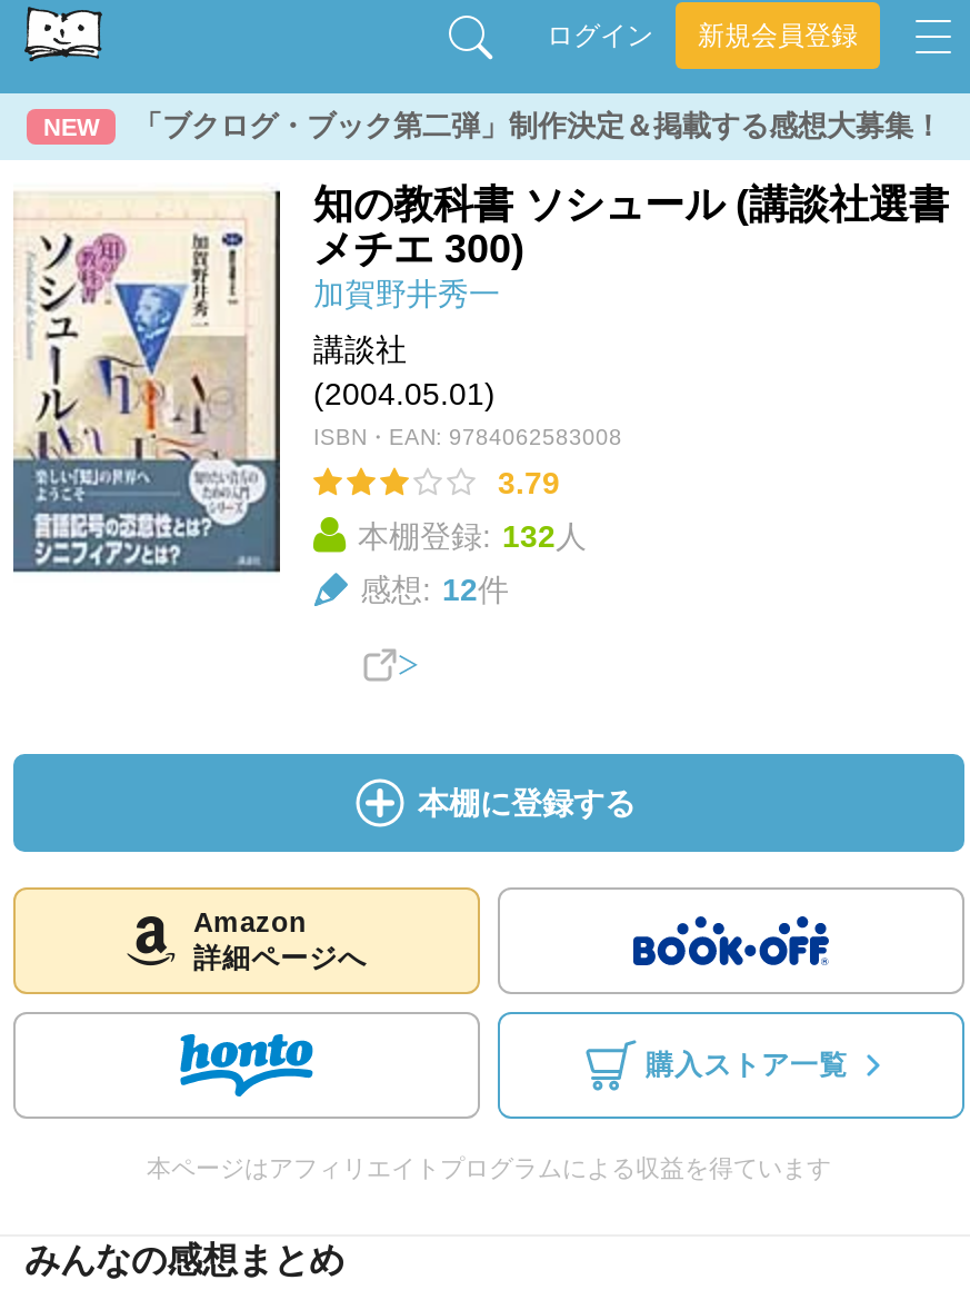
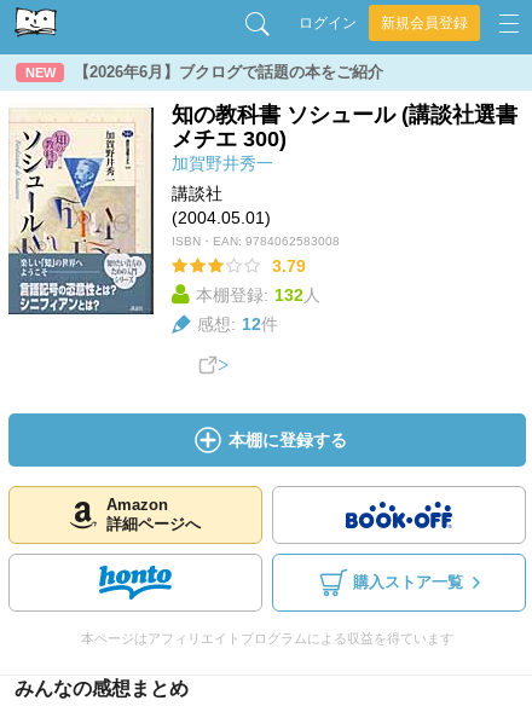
- 「ブクログ・ブック第二弾」制作決定＆掲載する感想大募集！
+ 【2026年6月】ブクログで話題の本をご紹介
